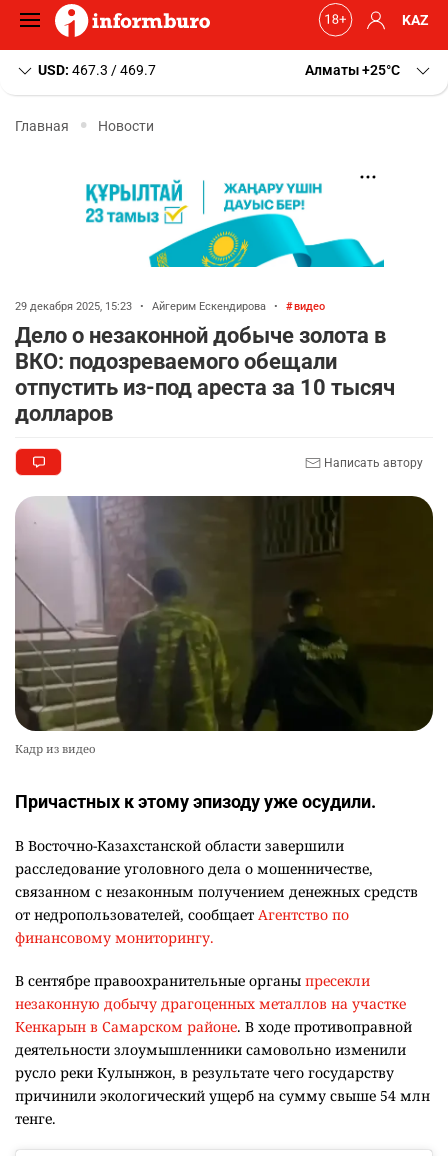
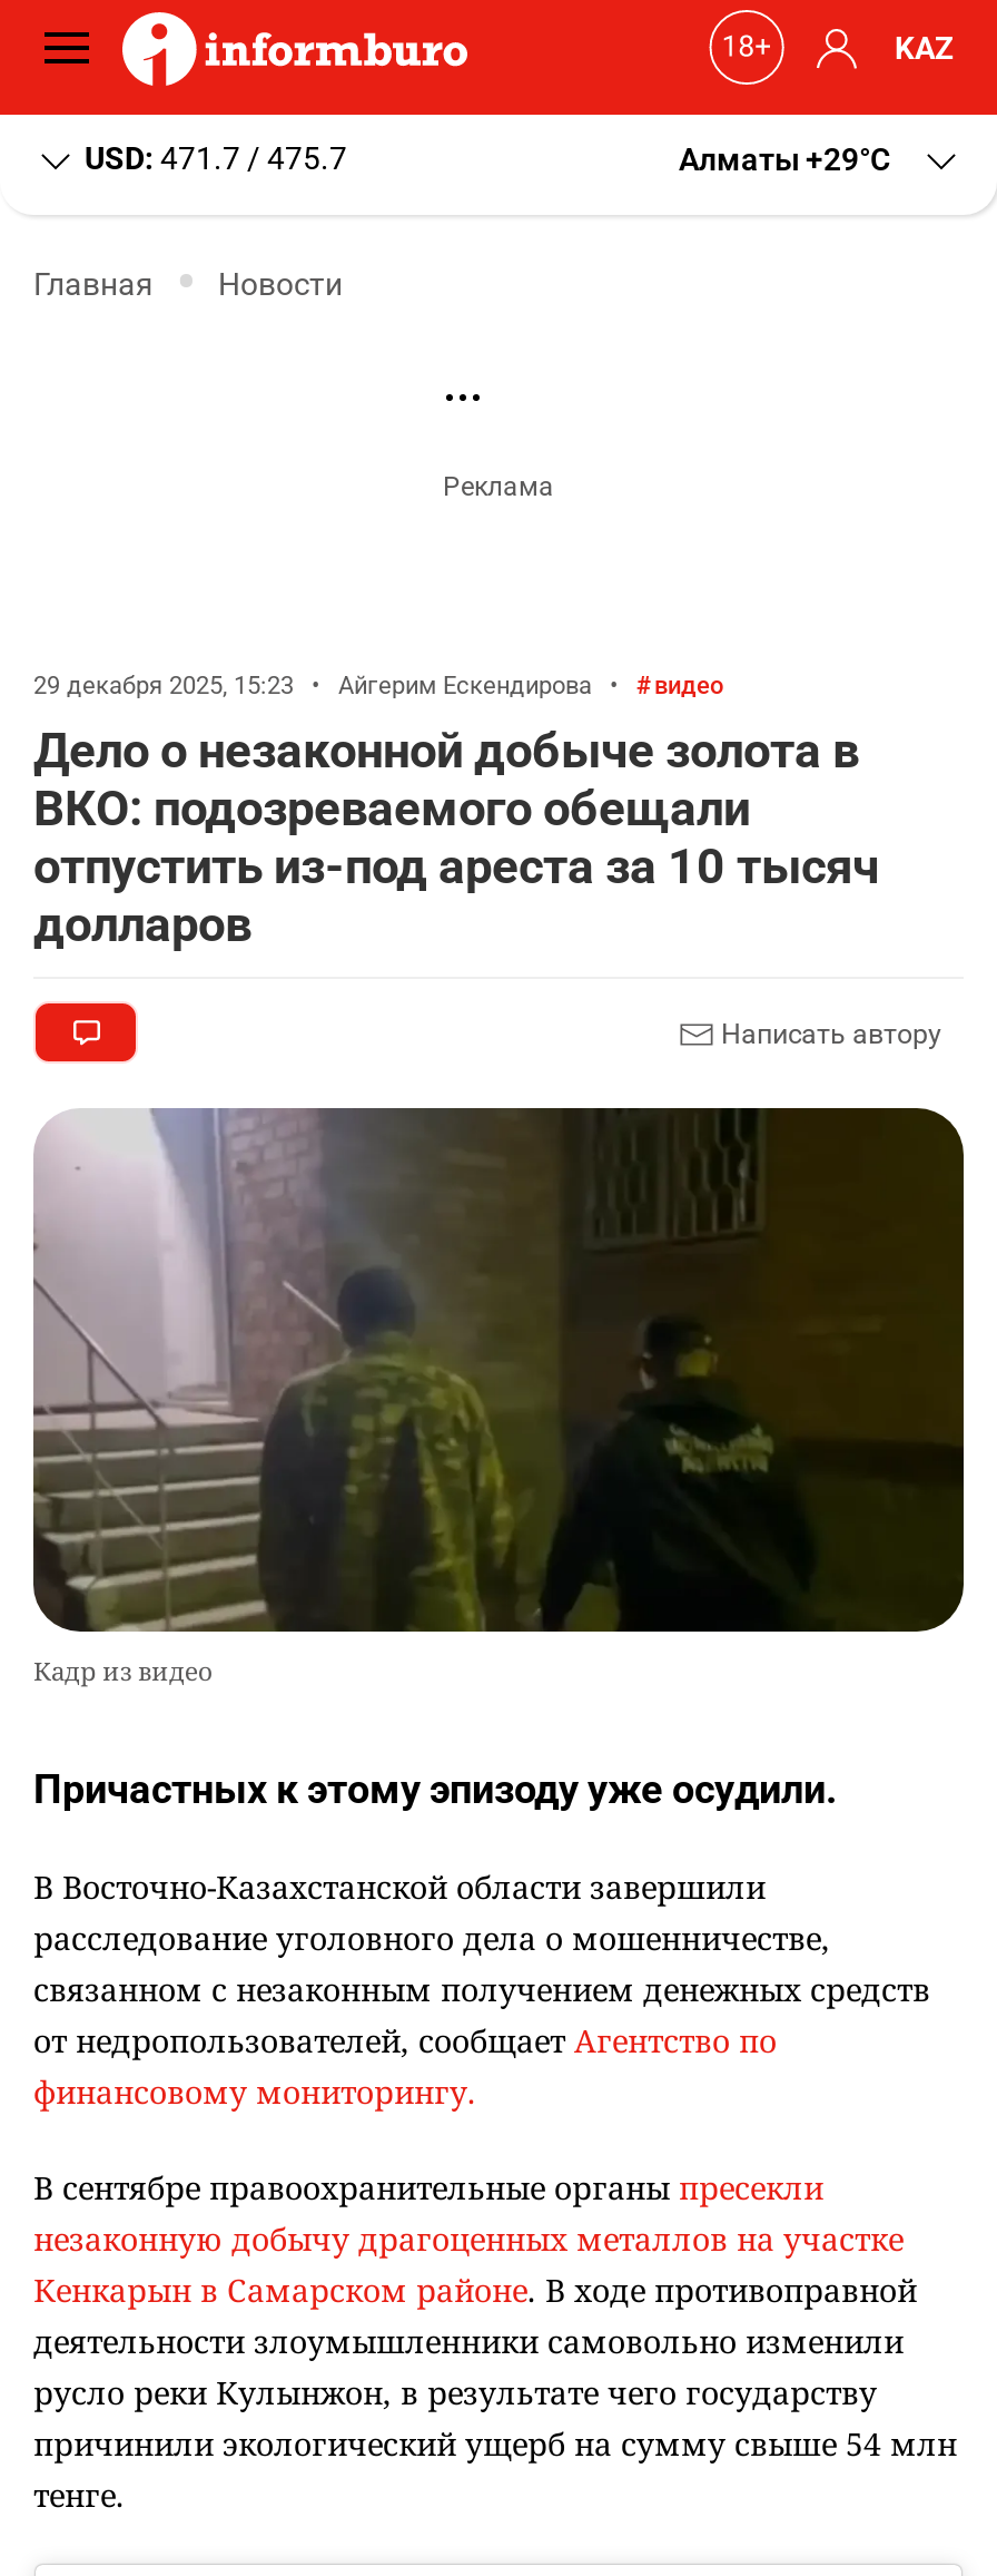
- USD: 467.3 / 469.7
+ USD: 471.7 / 475.7

- Алматы +25 C
+ Алматы +29 C

- [image]
